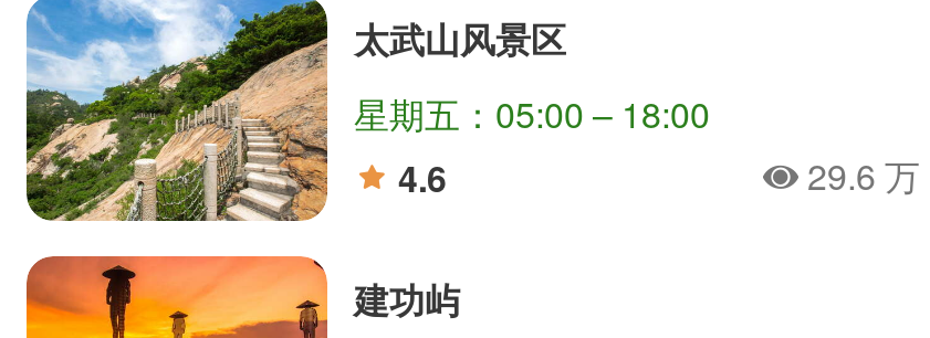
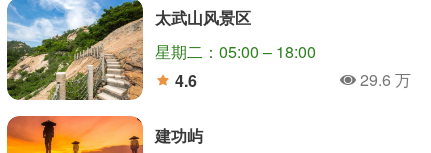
- 星期五：05:00 – 18:00
+ 星期二：05:00 – 18:00
